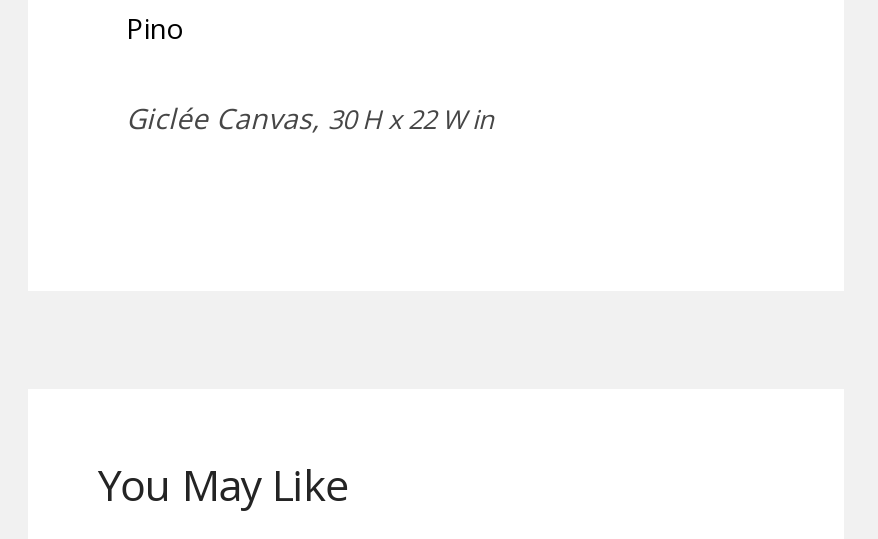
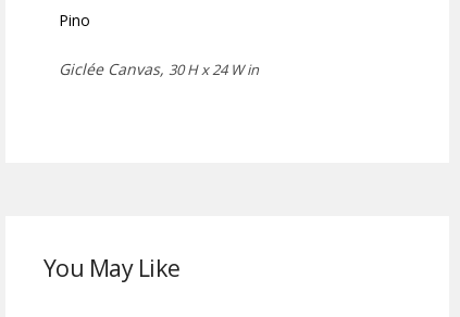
- Giclée Canvas, 30 H x 22 W in
+ Giclée Canvas, 30 H x 24 W in
